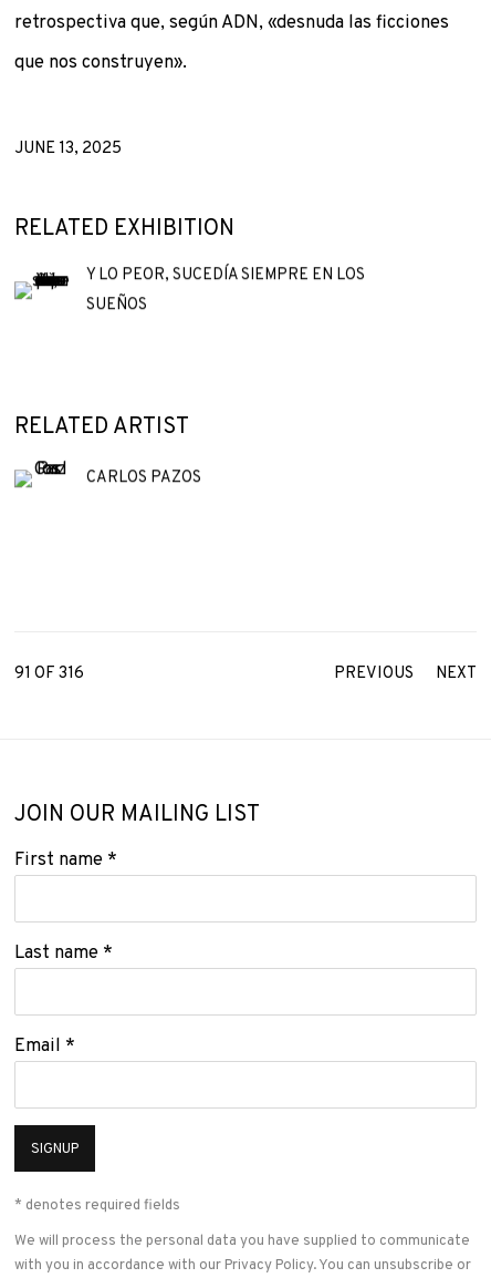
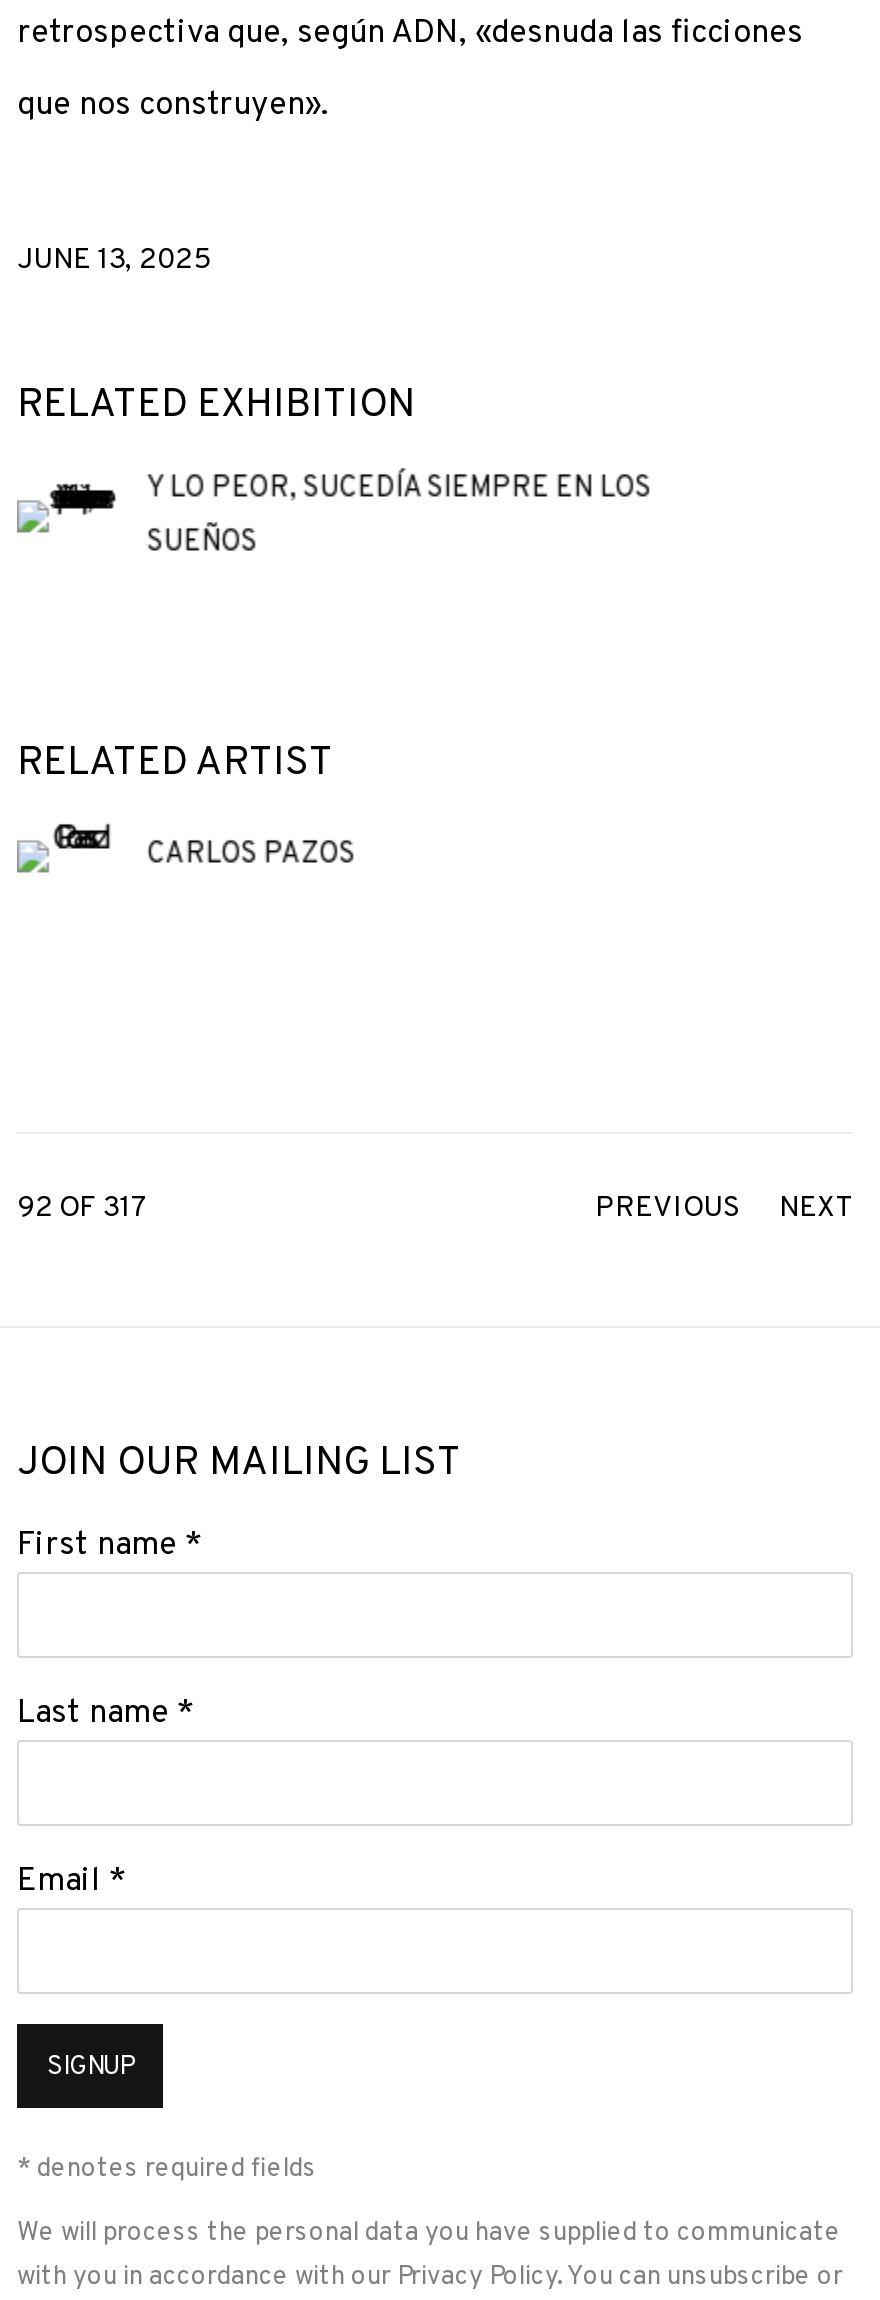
- 91 OF 316
+ 92 OF 317
